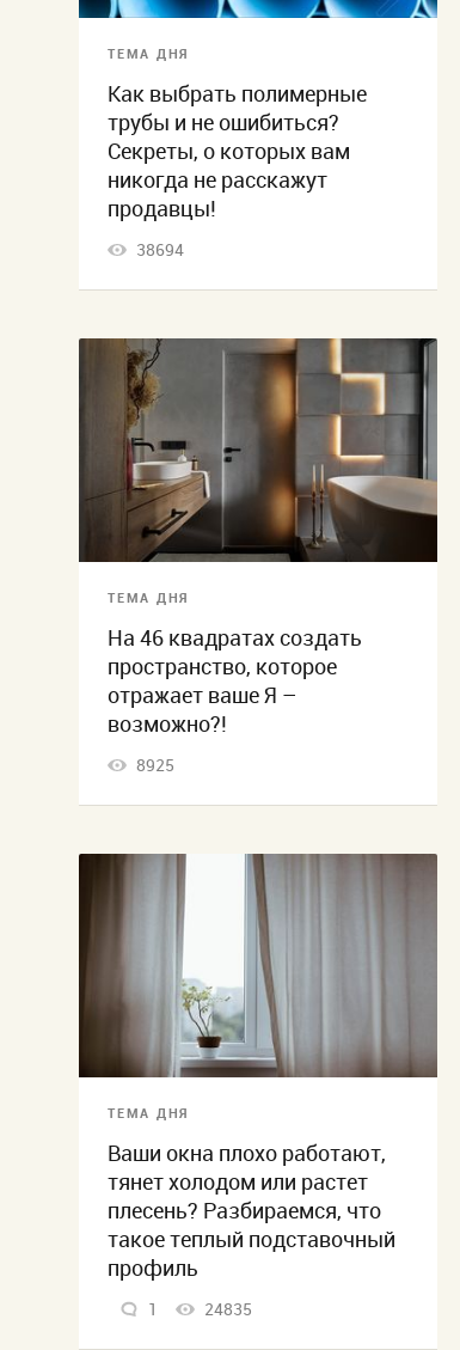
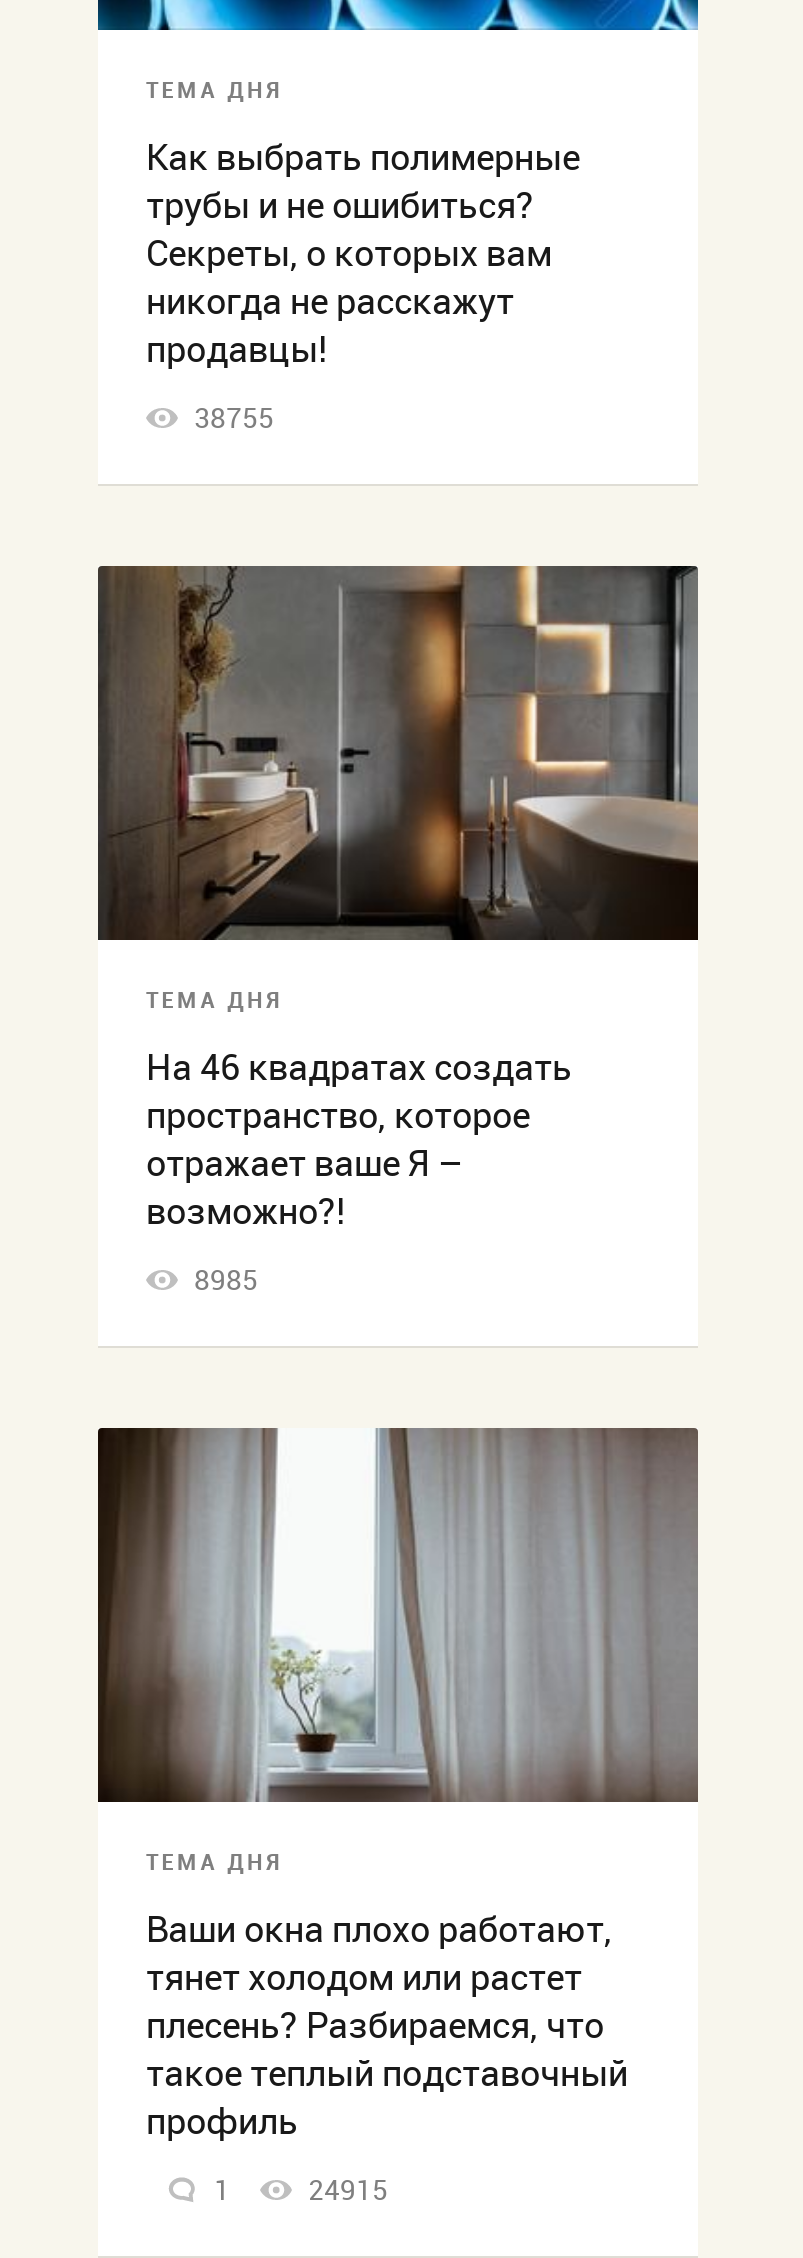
- 38694
+ 38755

- 8925
+ 8985

- 24835
+ 24915
